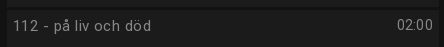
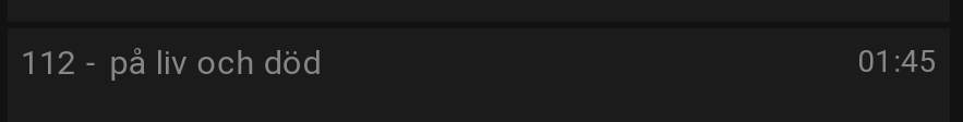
- 02:00
+ 01:45
